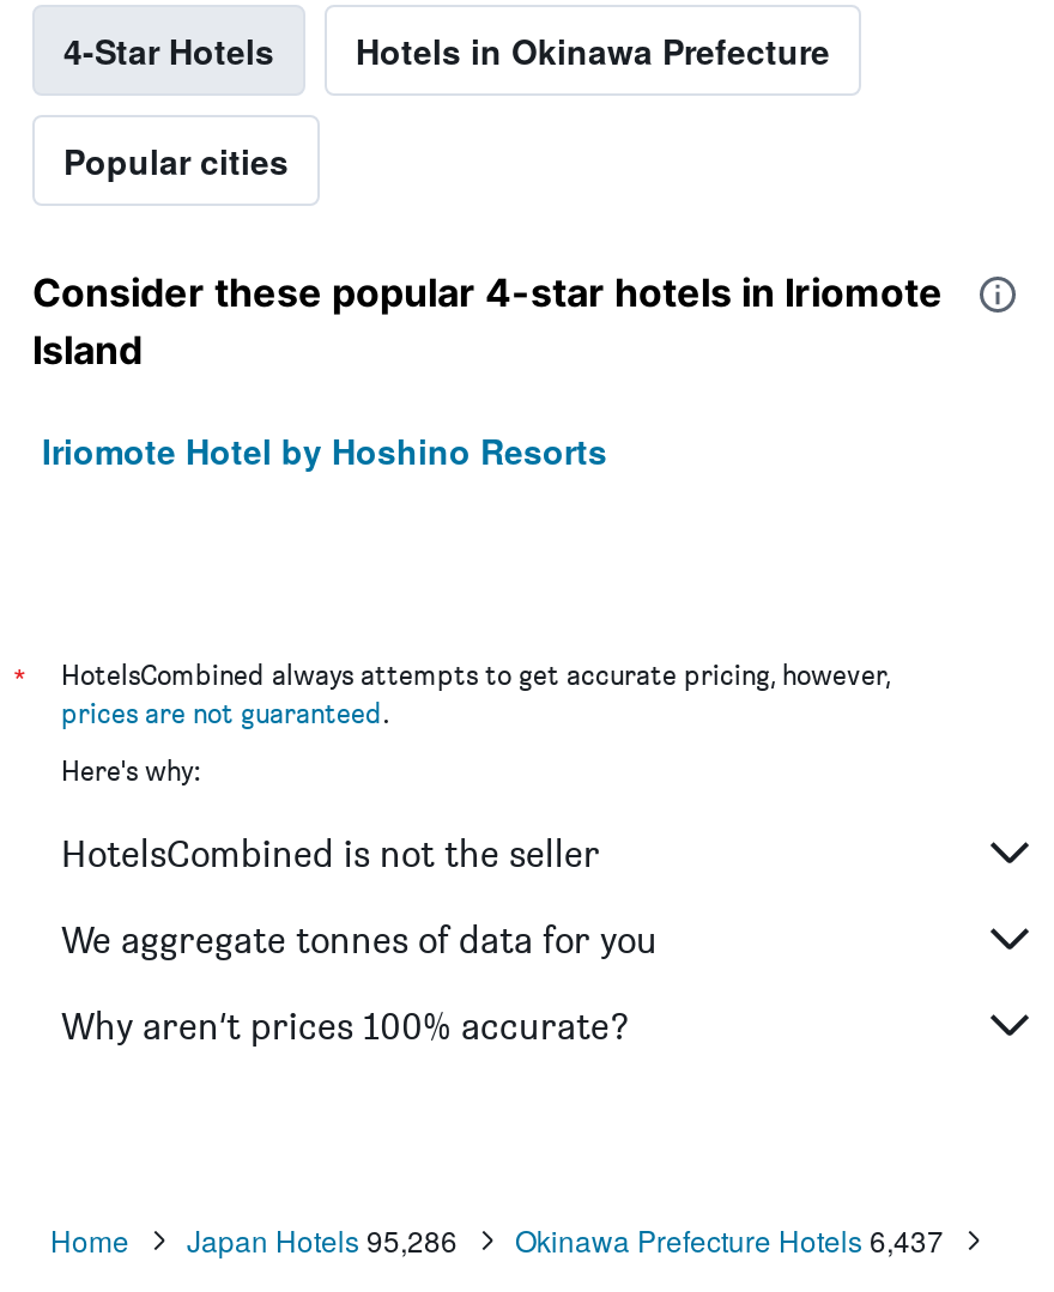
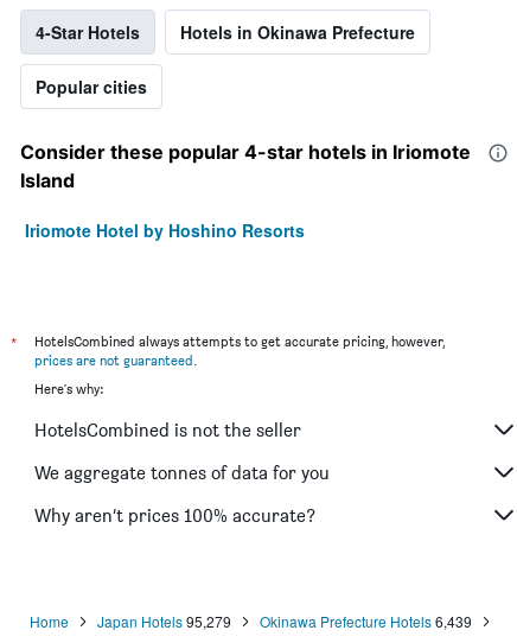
- Japan Hotels 95,286
+ Japan Hotels 95,279

- Okinawa Prefecture Hotels 6,437
+ Okinawa Prefecture Hotels 6,439
